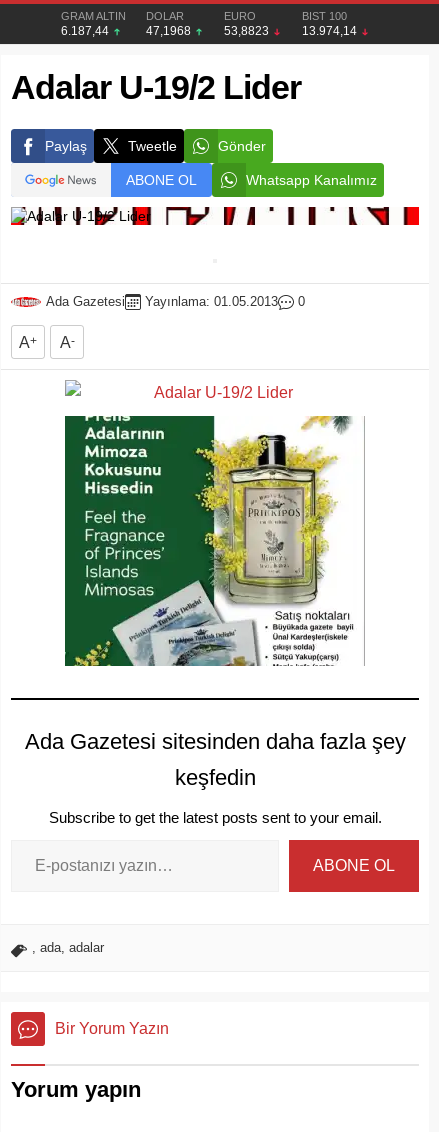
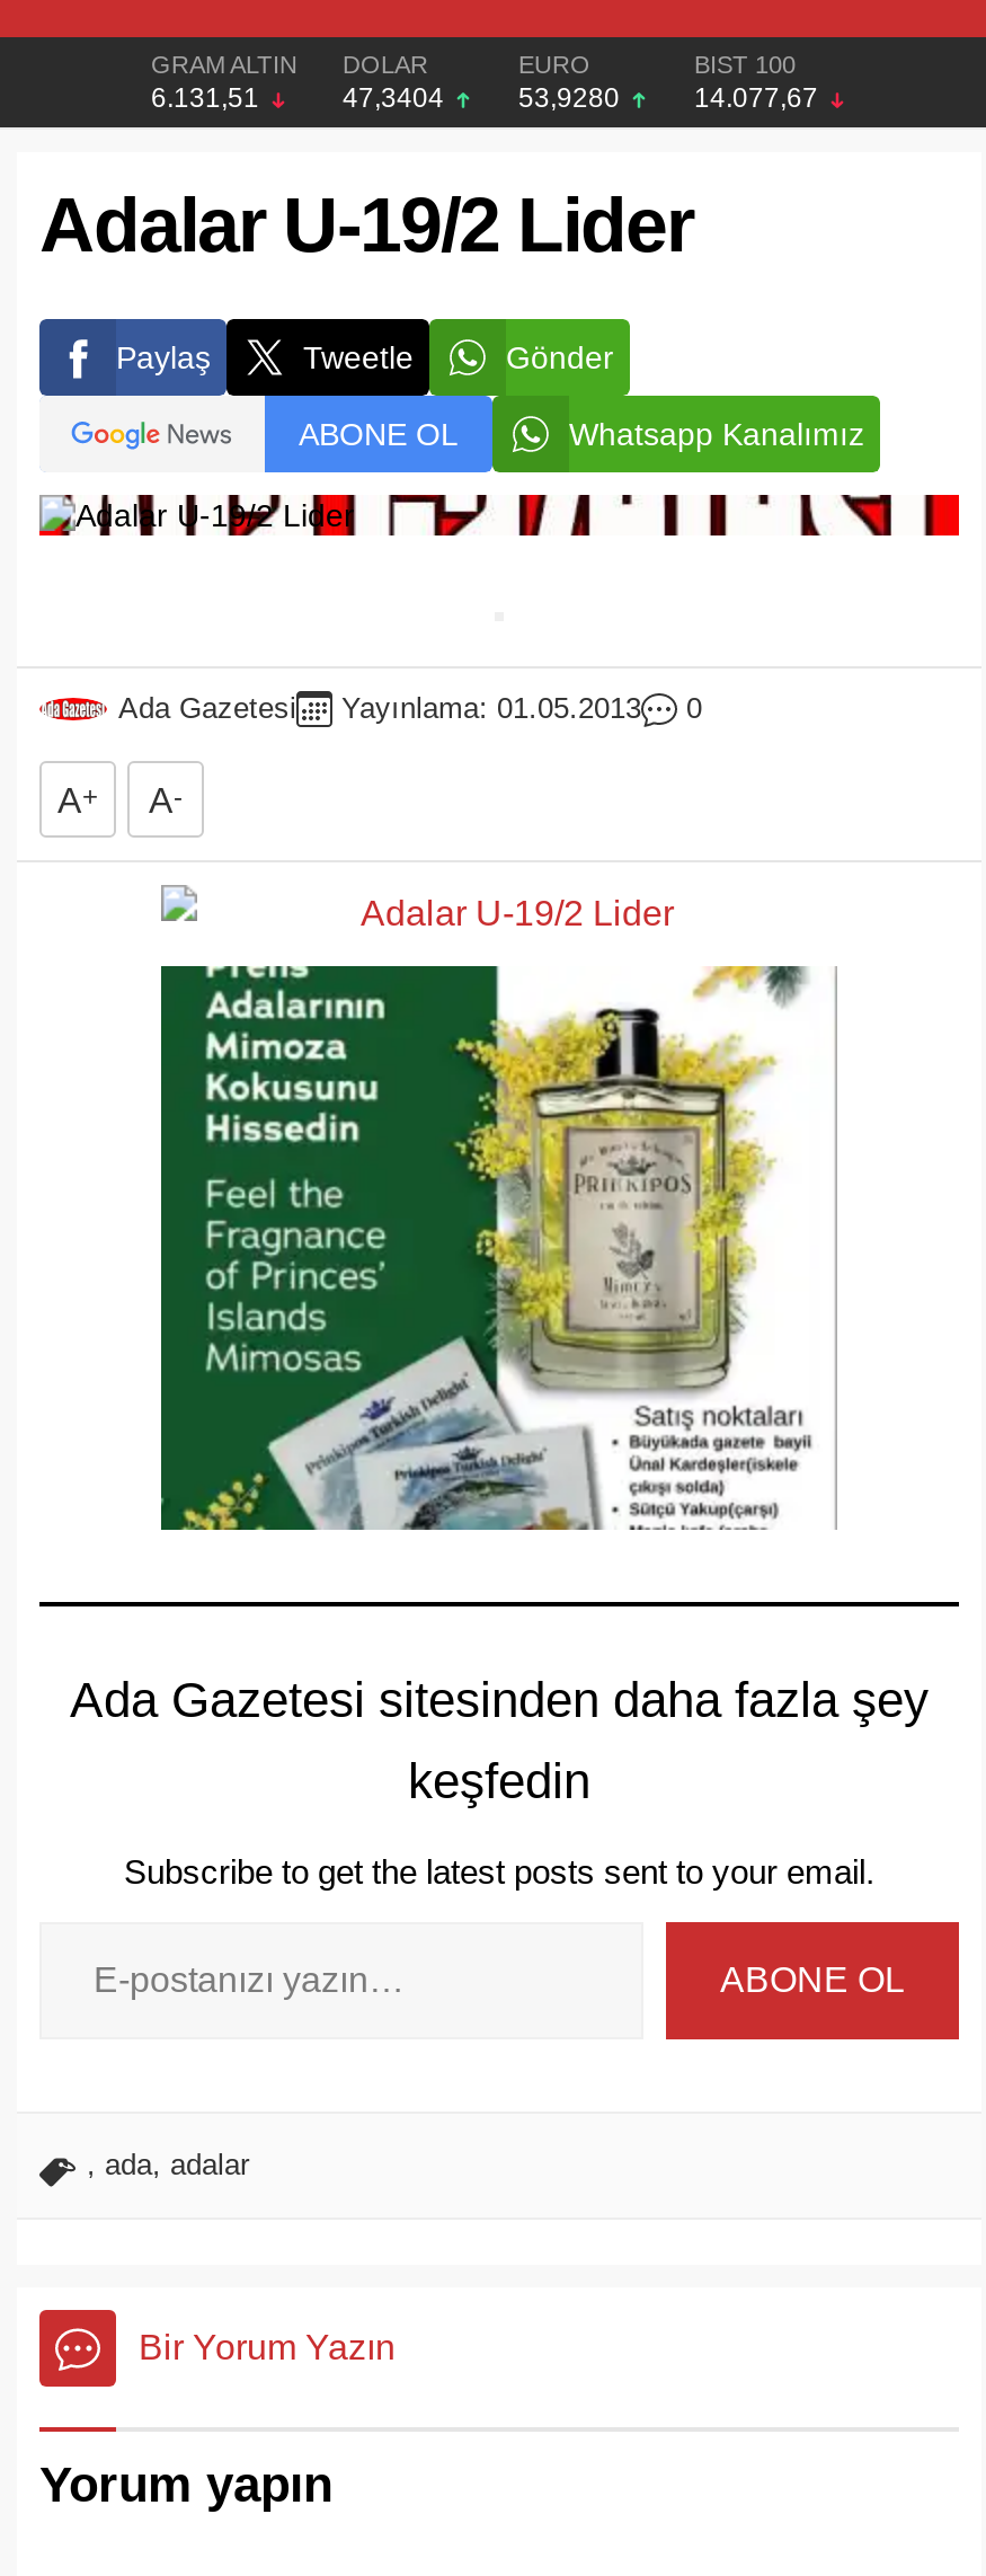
- 6.187,44
+ 6.131,51

- 47,1968
+ 47,3404

- 53,8823
+ 53,9280

- 13.974,14
+ 14.077,67
